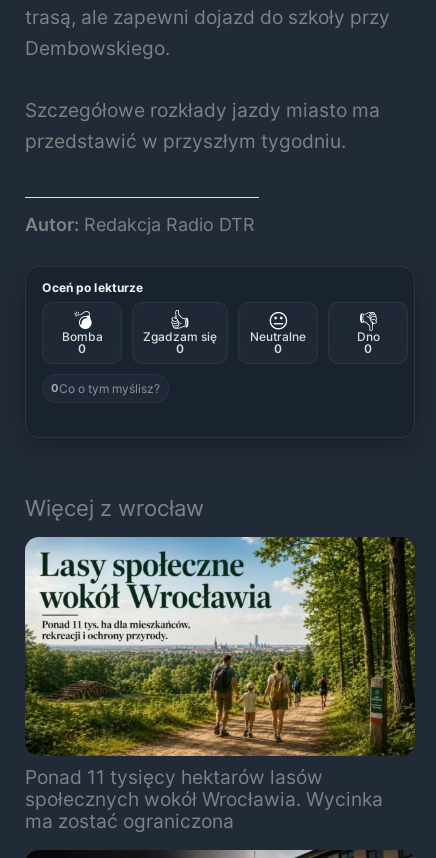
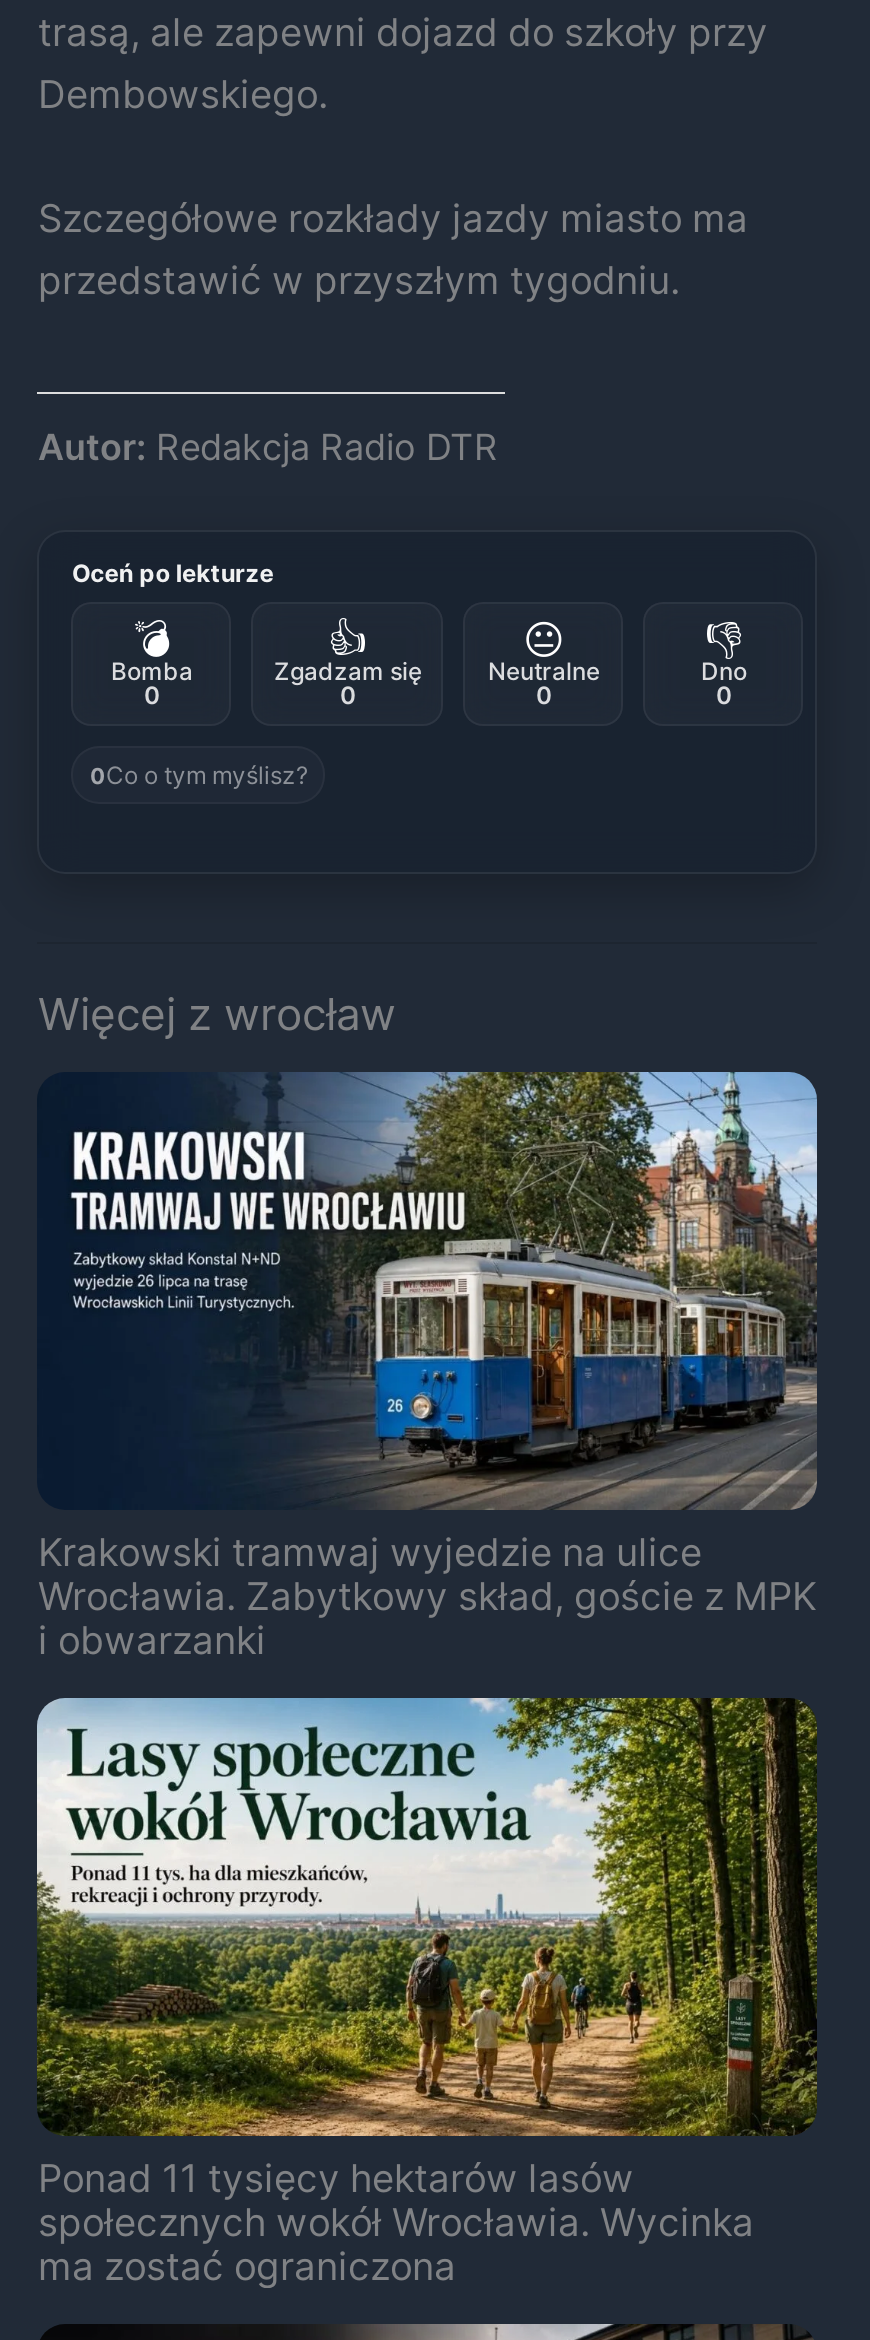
+ [image]
+ Krakowski tramwaj wyjedzie na ulice
+ Wrocławia. Zabytkowy skład, goście z MPK
+ i obwarzanki
